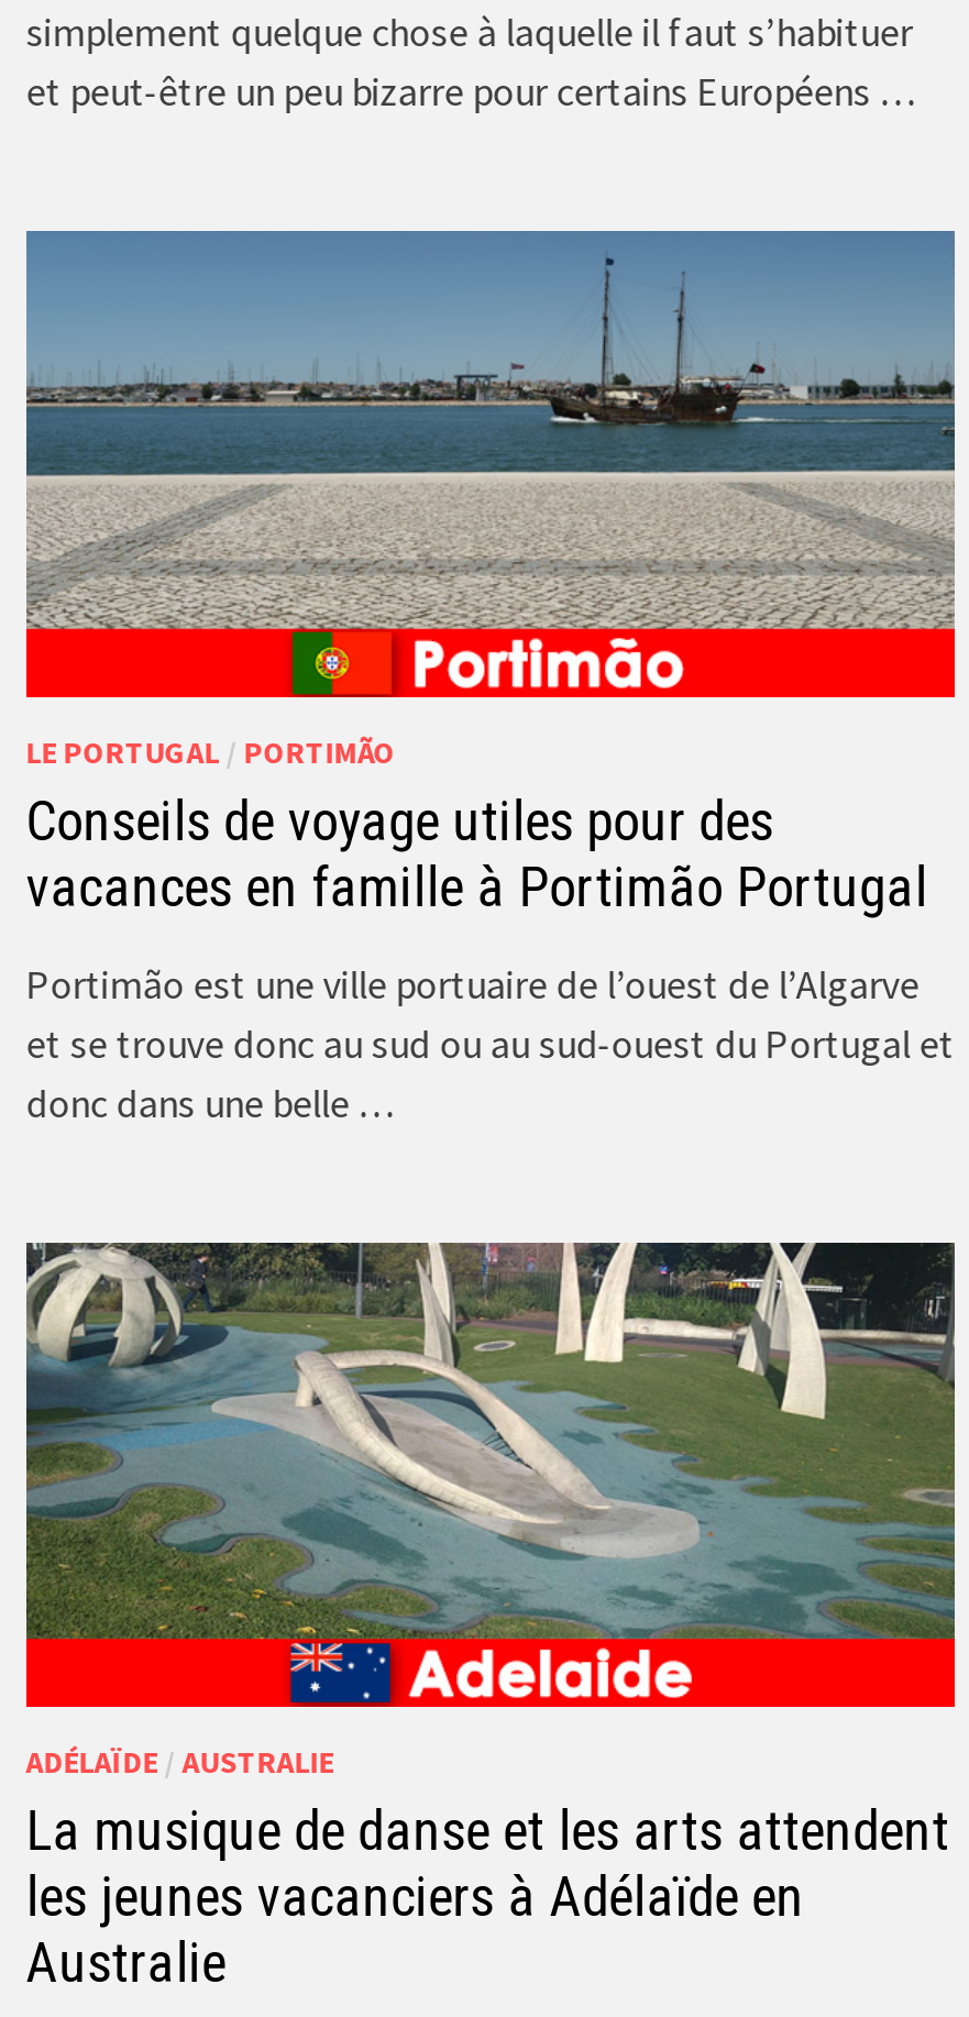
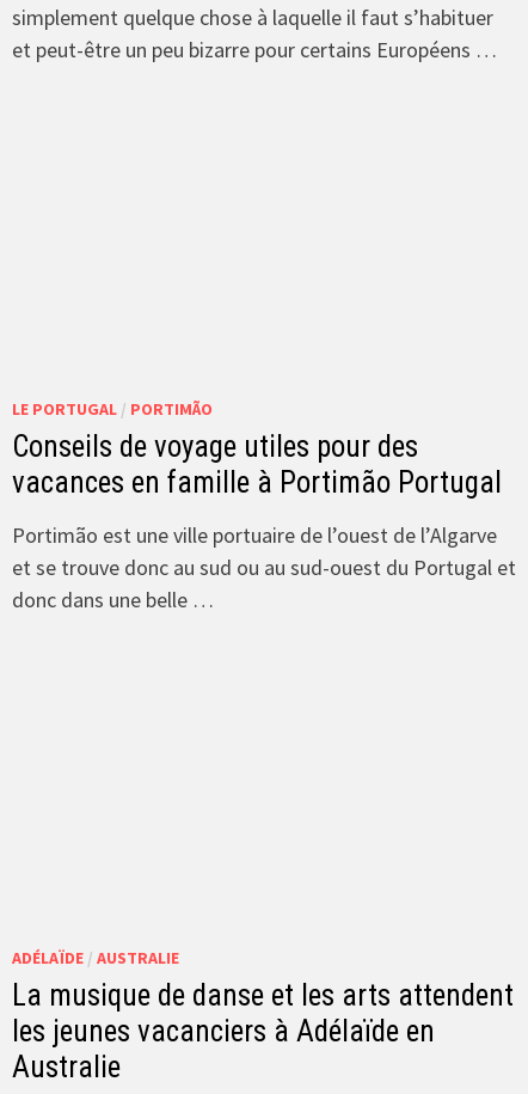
- [image]

- [image]
